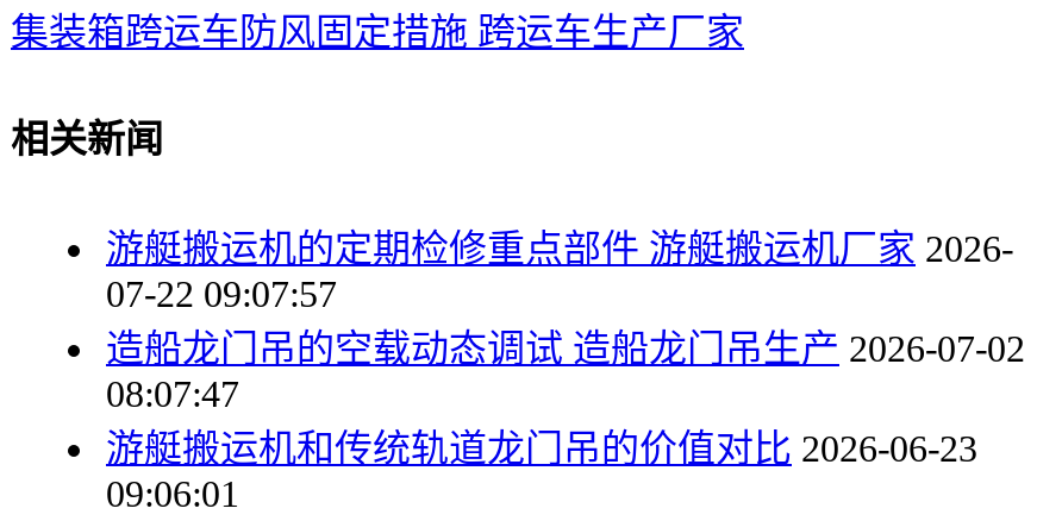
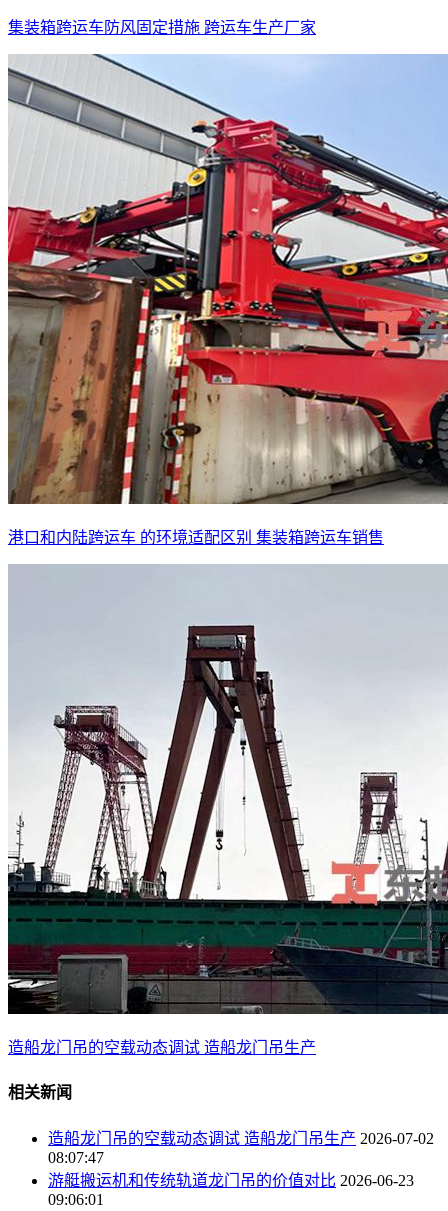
+ [image]
+ 港口和内陆跨运车 的环境适配区别 集装箱跨运车销售

+ [image]
+ 造船龙门吊的空载动态调试 造船龙门吊生产

moved down: 相关新闻

- 游艇搬运机的定期检修重点部件 游艇搬运机厂家 2026-
- 07-22 09:07:57
